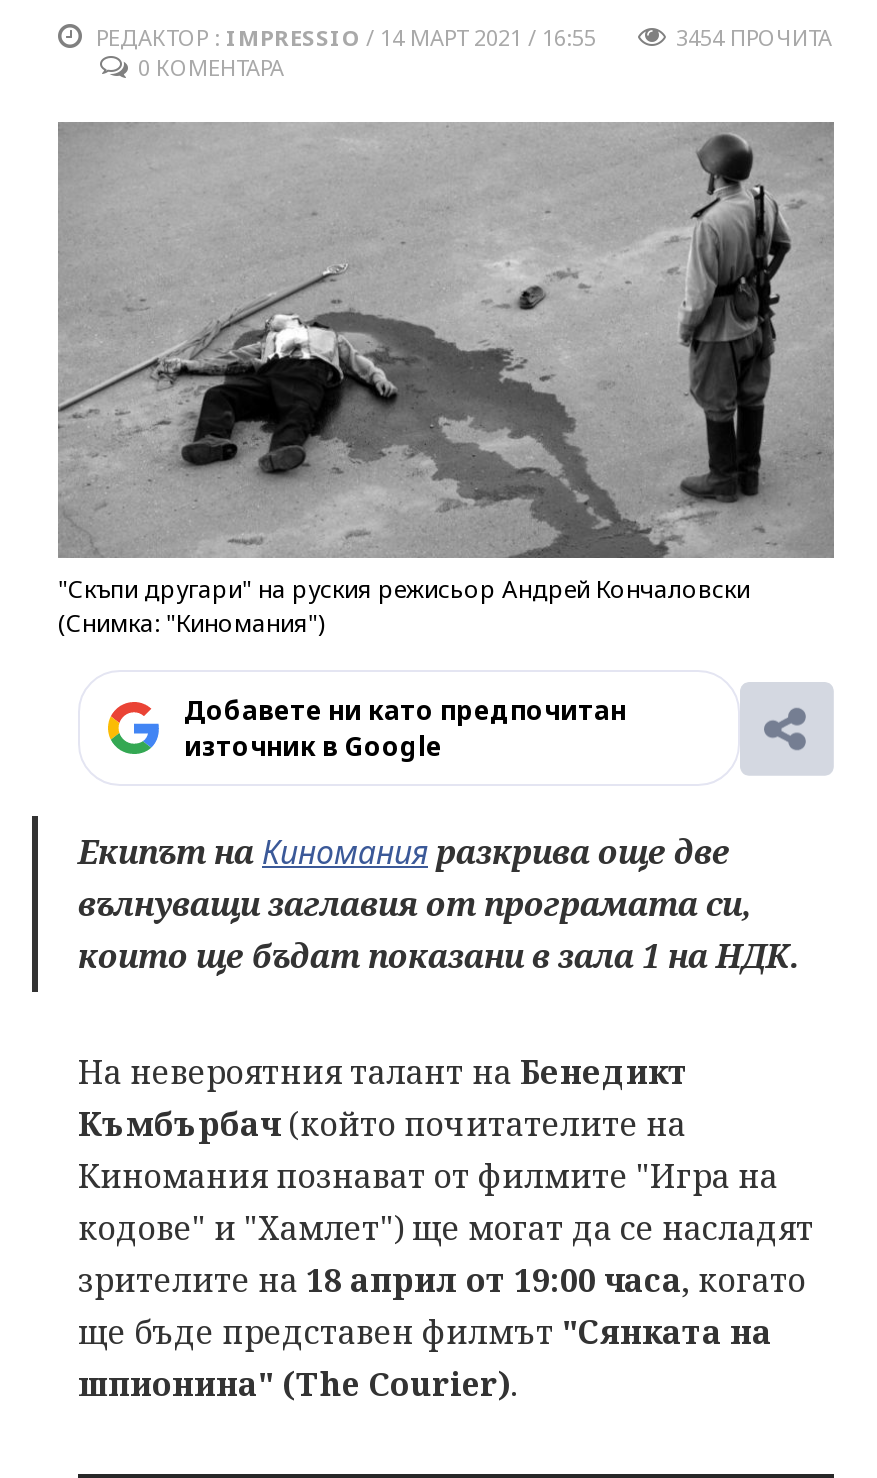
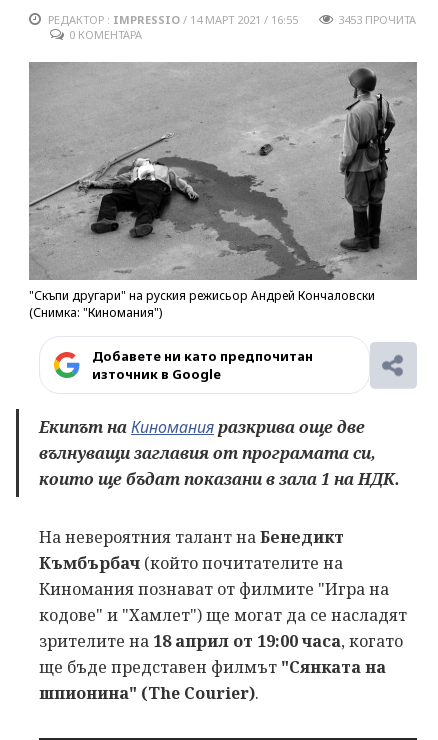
- 3454 ПРОЧИТА
+ 3453 ПРОЧИТА
